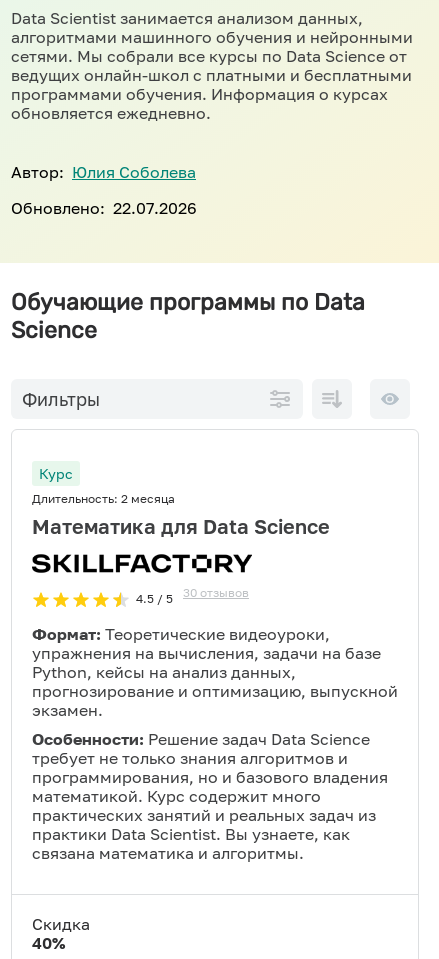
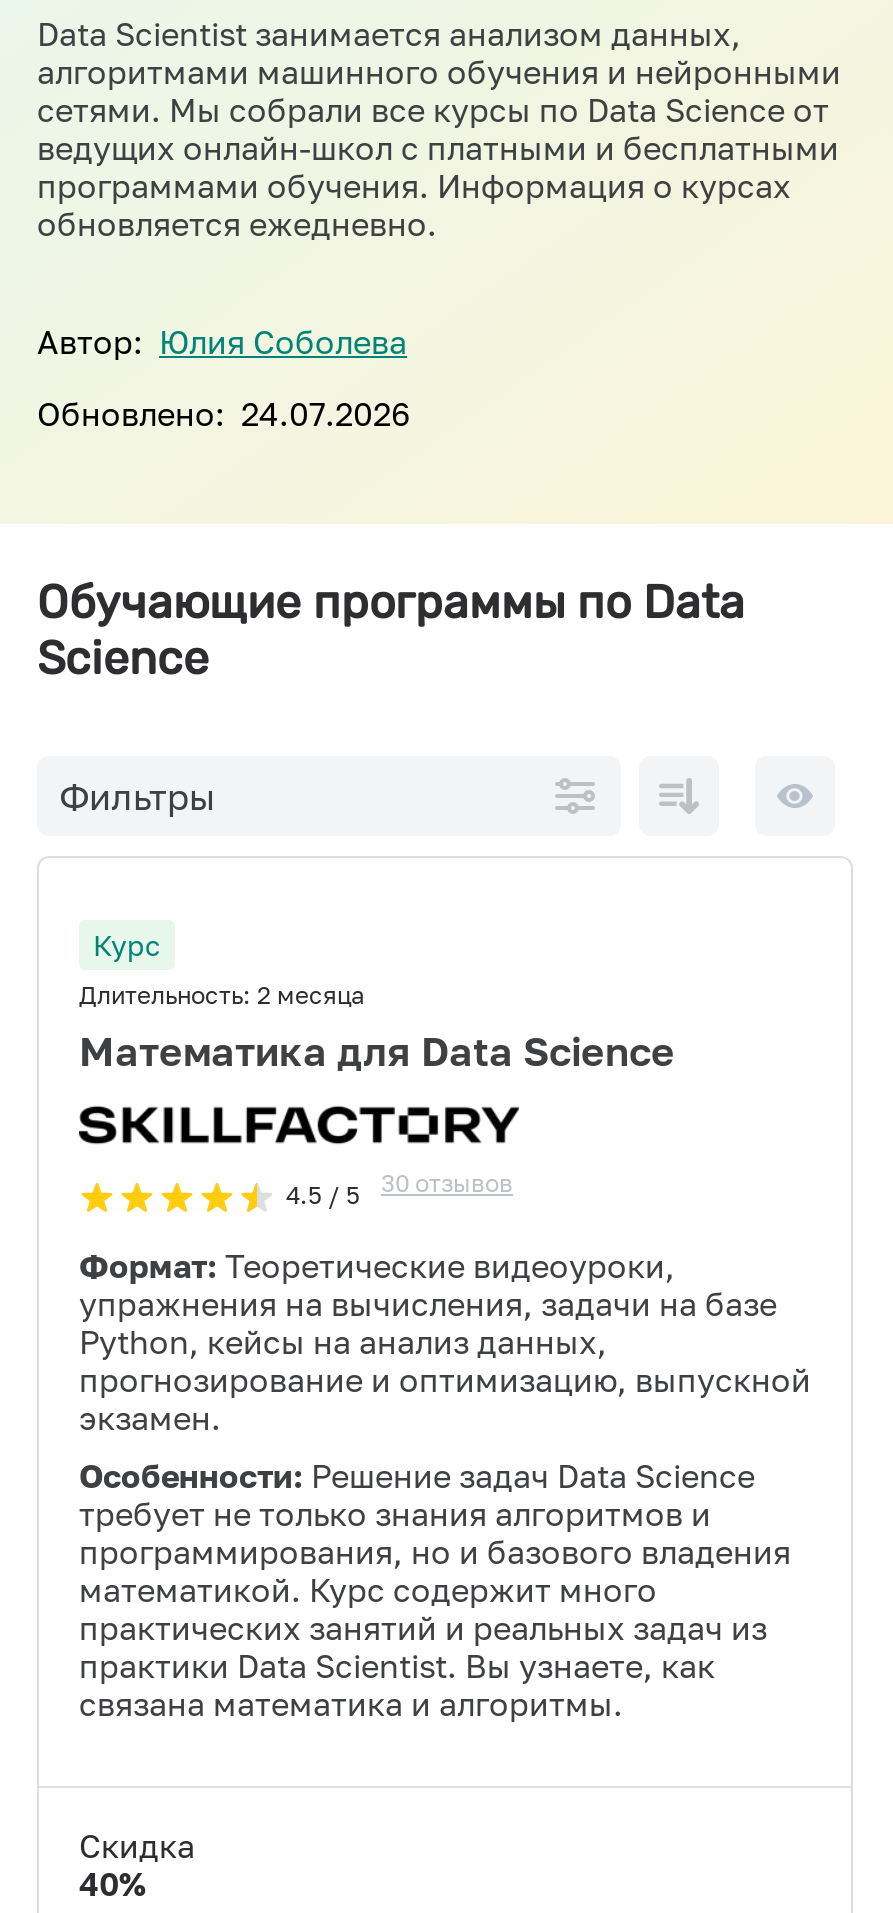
- Обновлено: 22.07.2026
+ Обновлено: 24.07.2026
